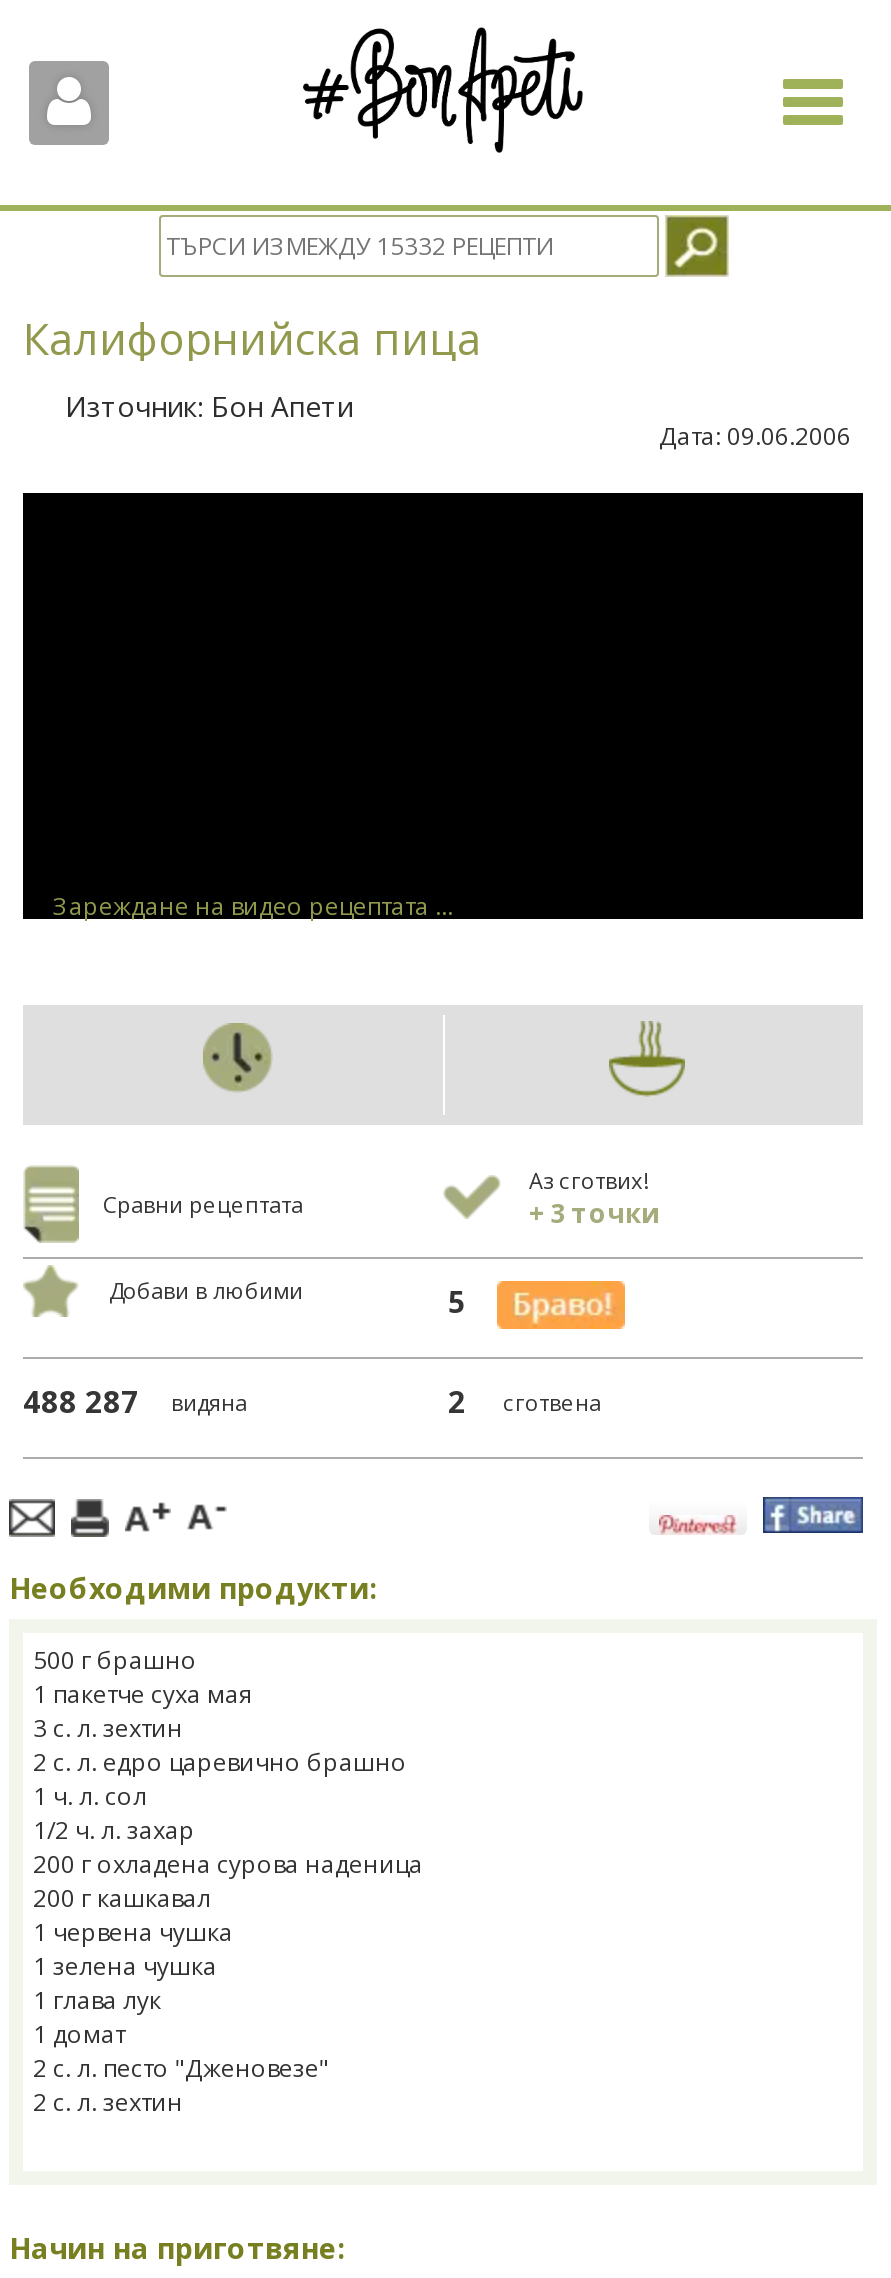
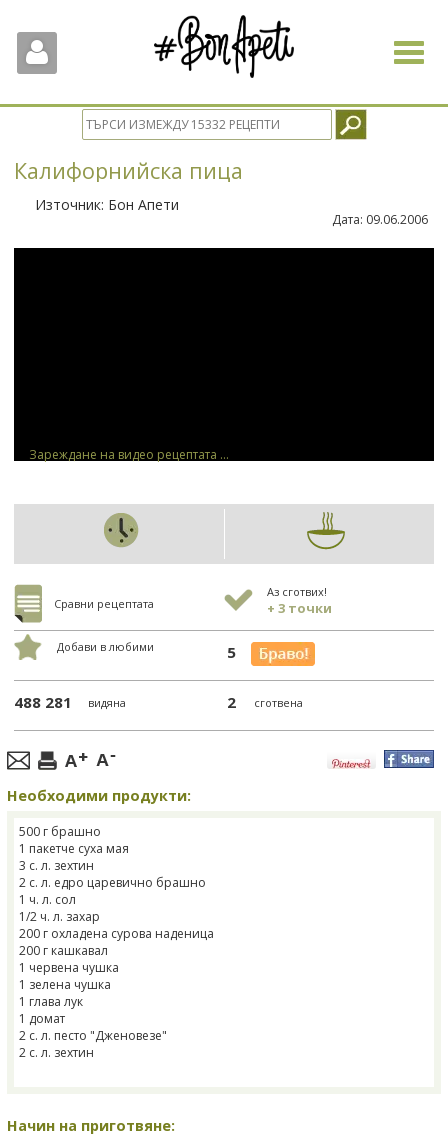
- 488 287 видяна
+ 488 281 видяна
